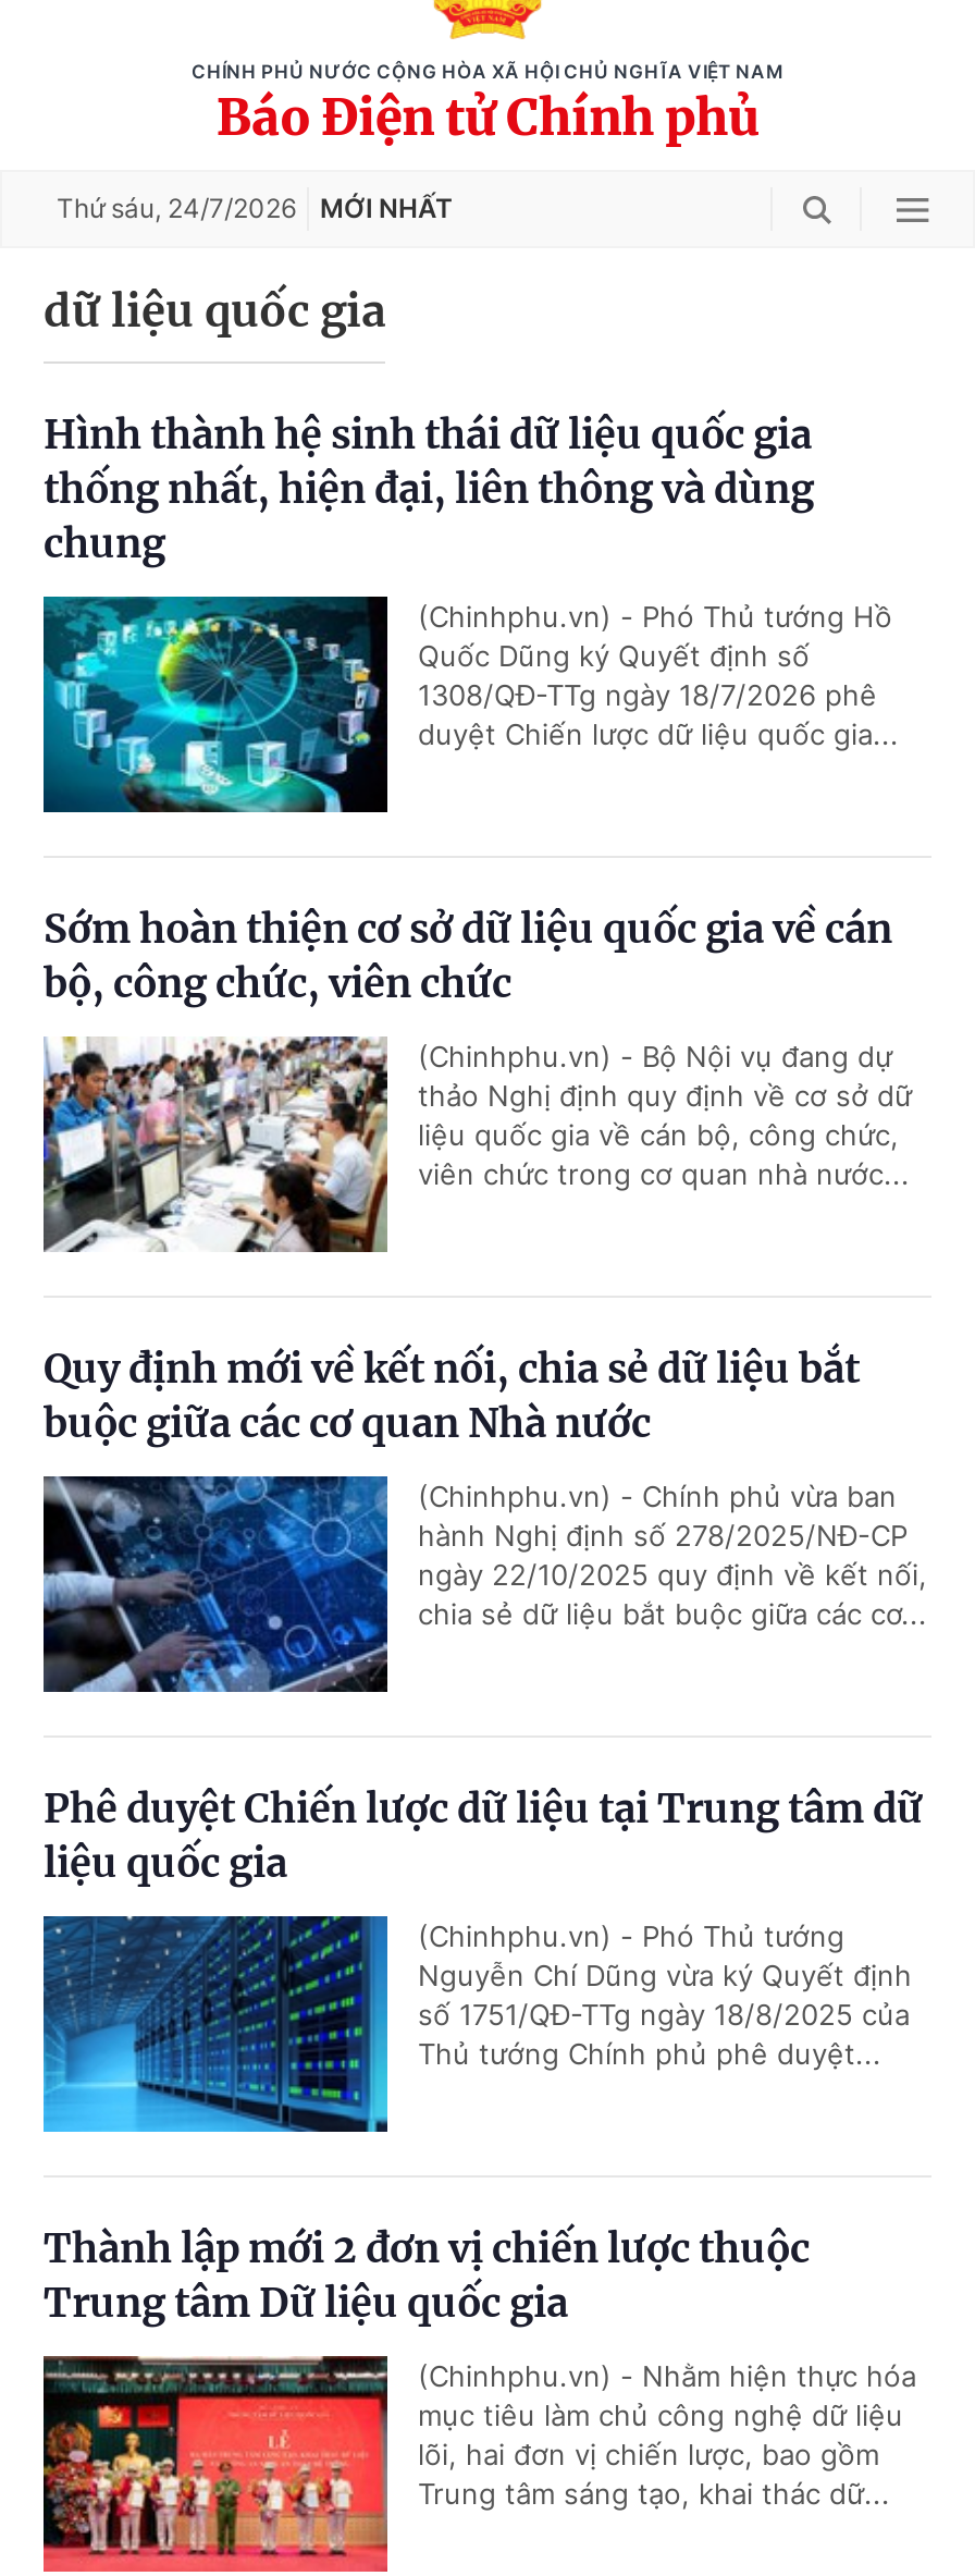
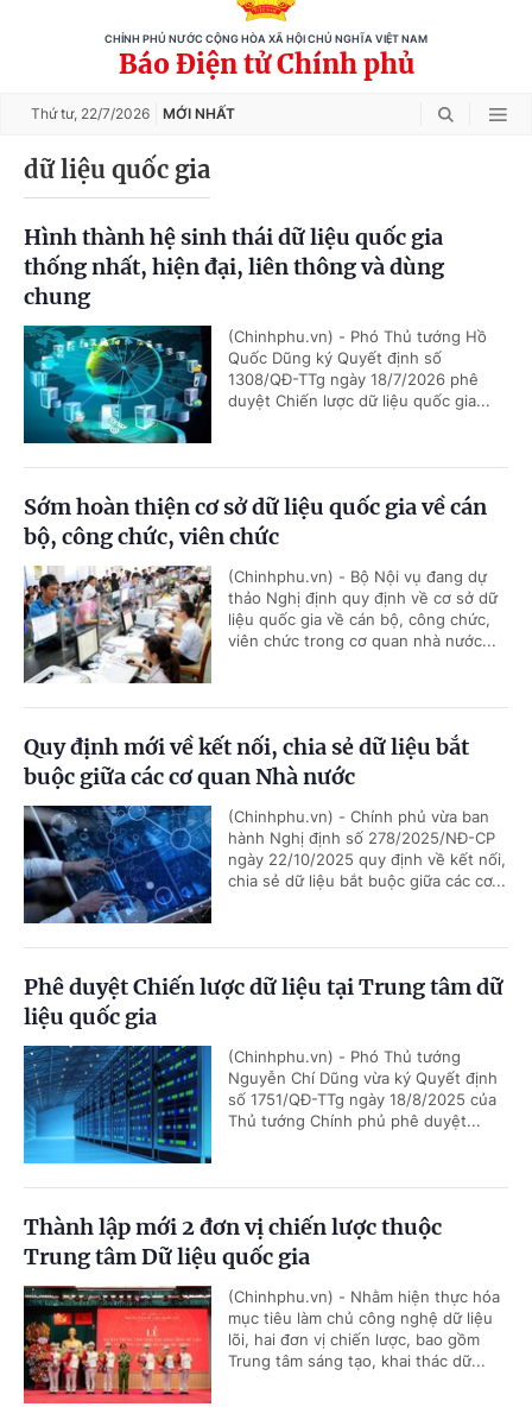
- Thứ sáu, 24/7/2026 MỚI NHẤT
+ Thứ tư, 22/7/2026 MỚI NHẤT
